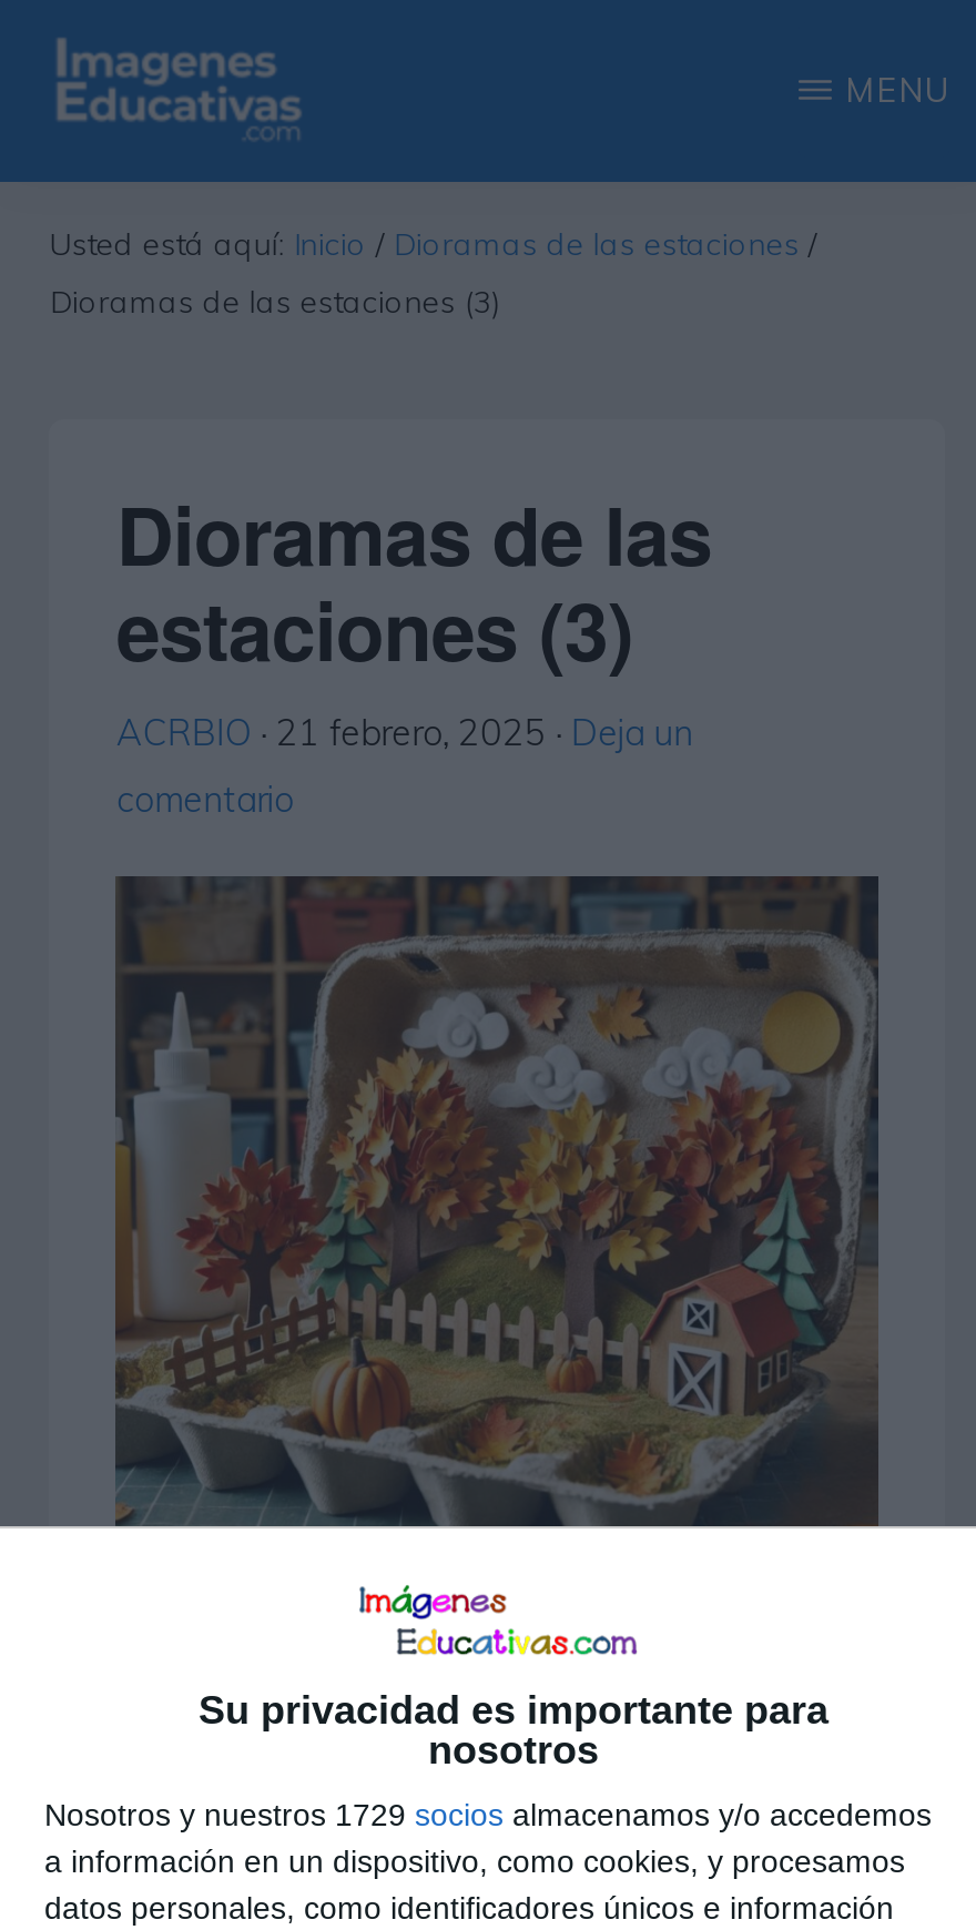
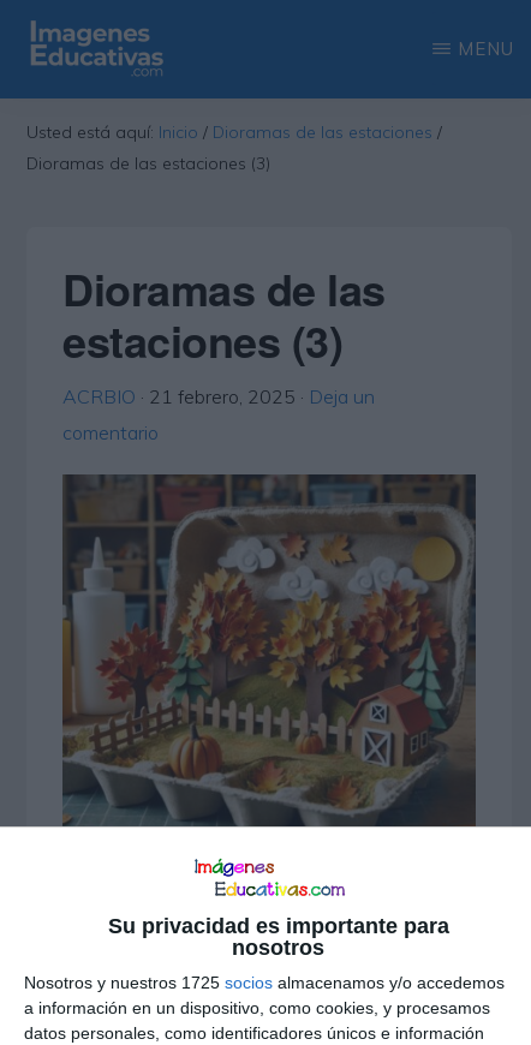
- Nosotros y nuestros 1729 socios almacenamos y/o accedemos
+ Nosotros y nuestros 1725 socios almacenamos y/o accedemos
